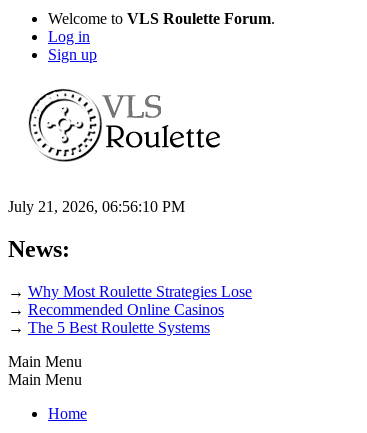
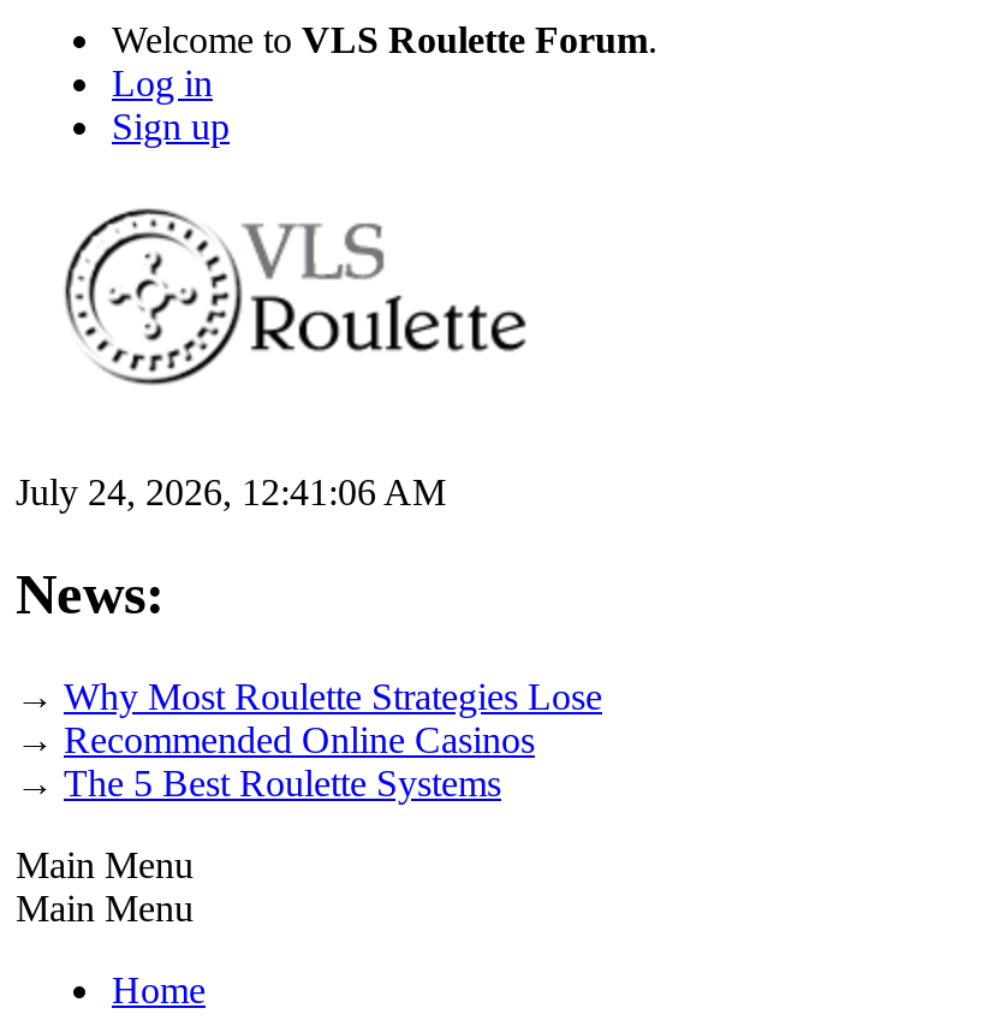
- July 21, 2026, 06:56:10 PM
+ July 24, 2026, 12:41:06 AM
